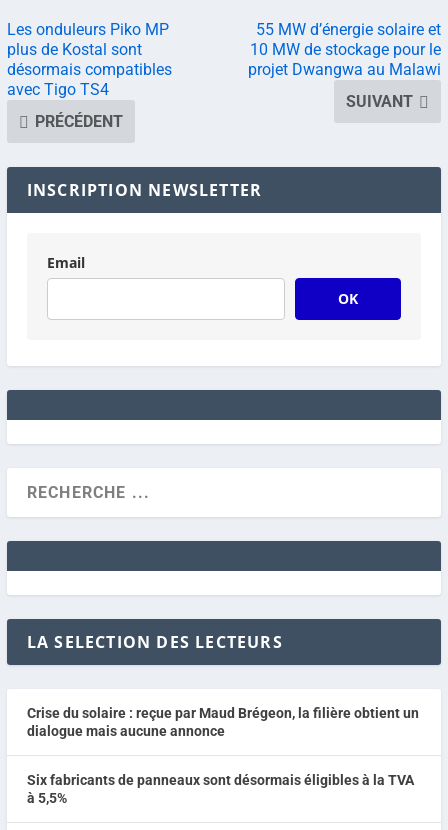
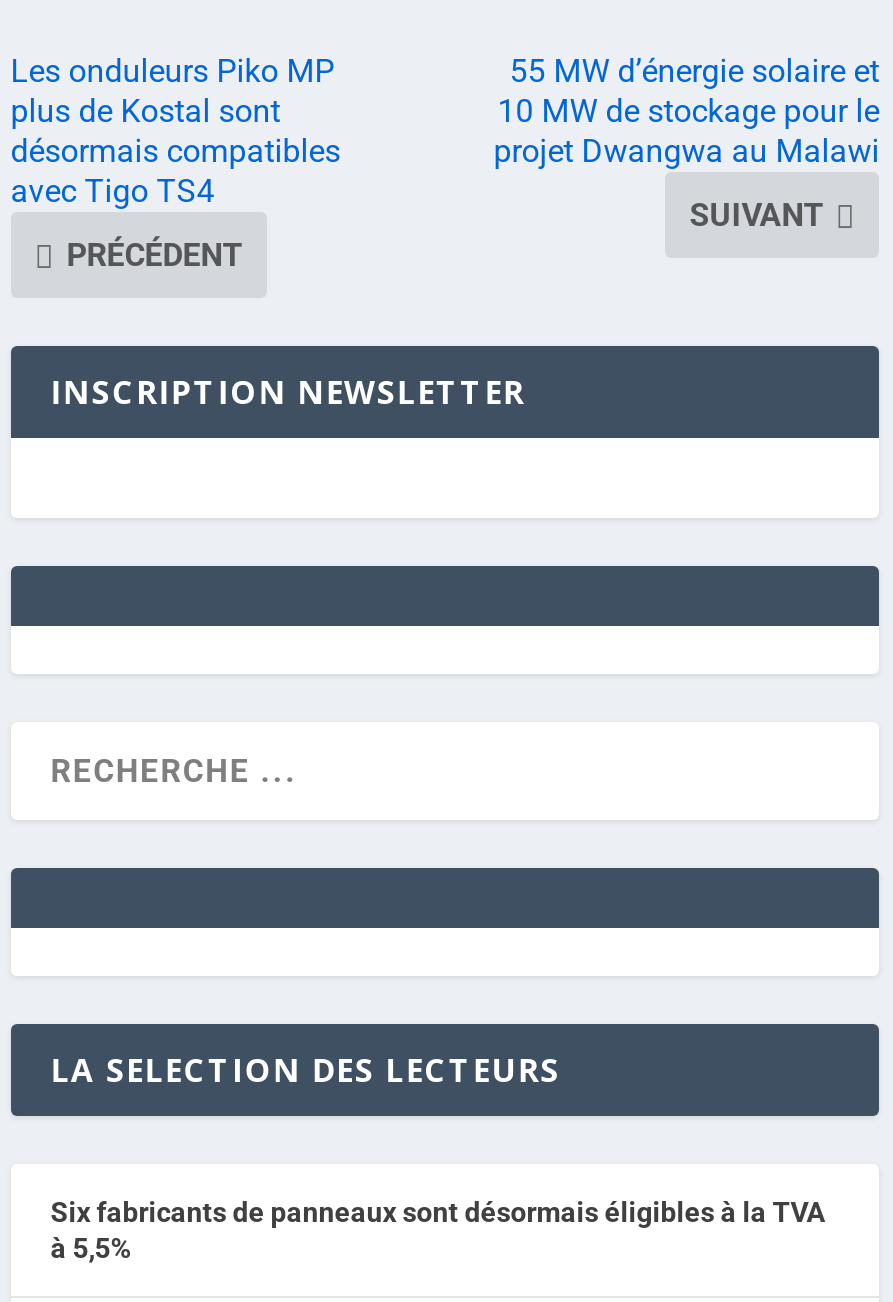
- Email
- OK

- Crise du solaire : reçue par Maud Brégeon, la filière obtient un
- dialogue mais aucune annonce
